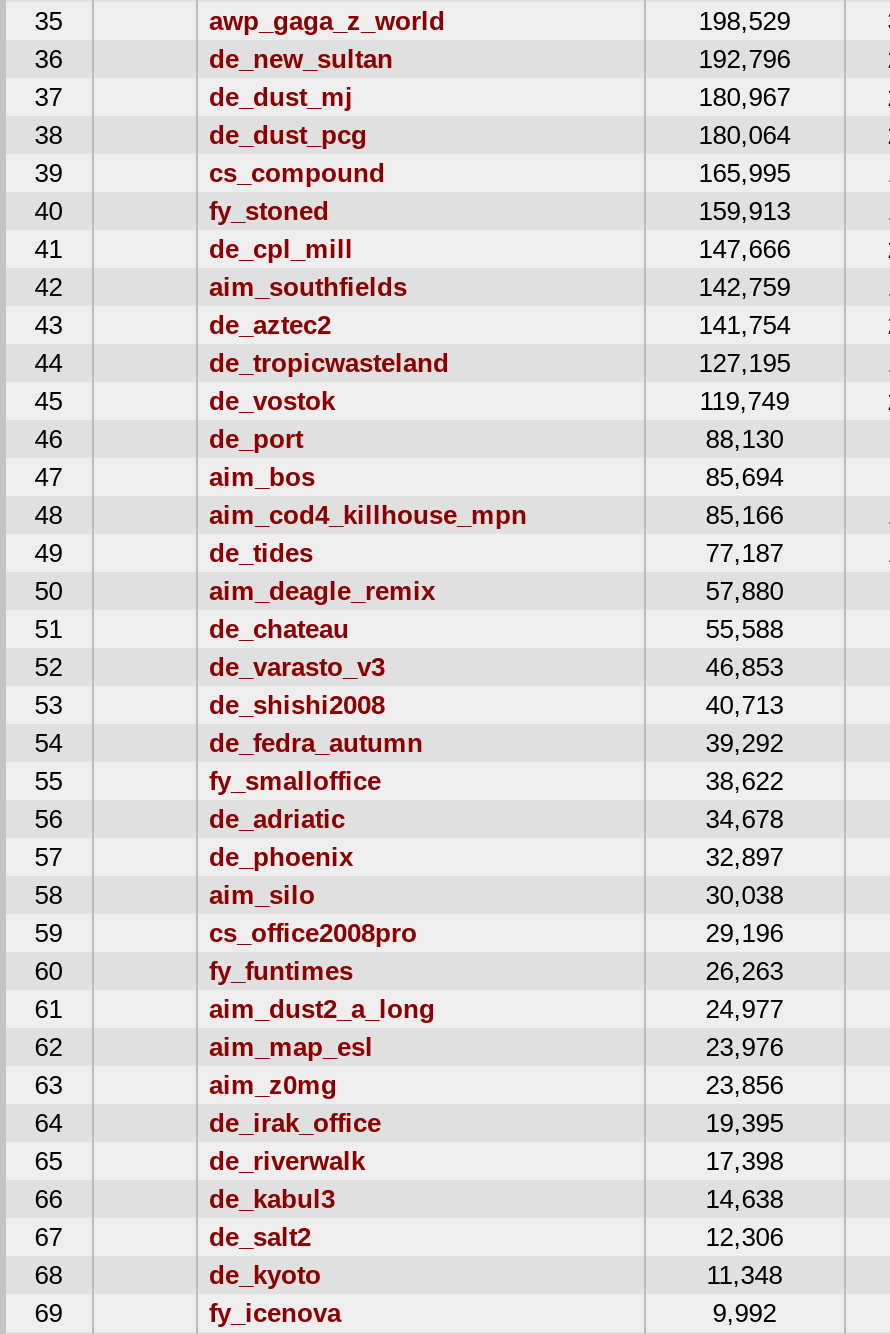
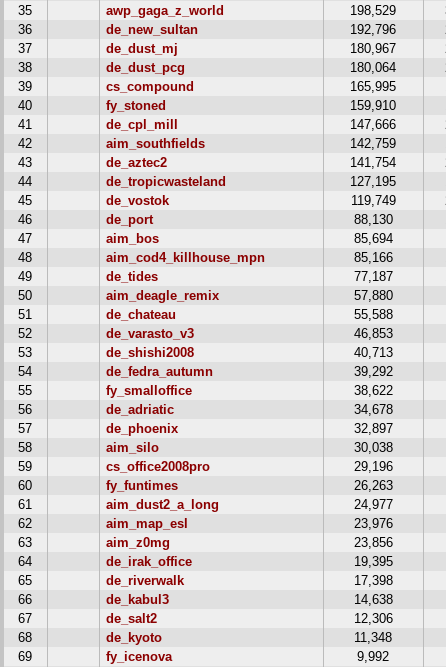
- 159,913
+ 159,910
